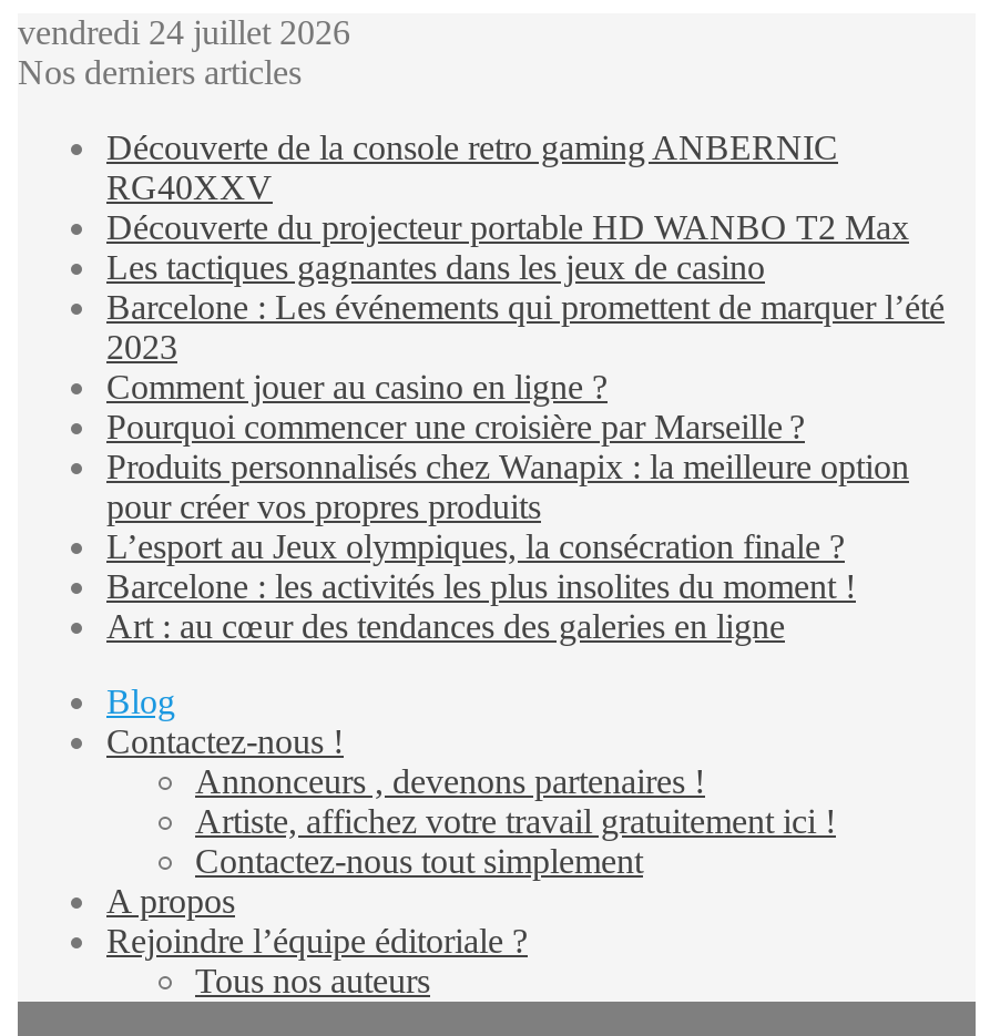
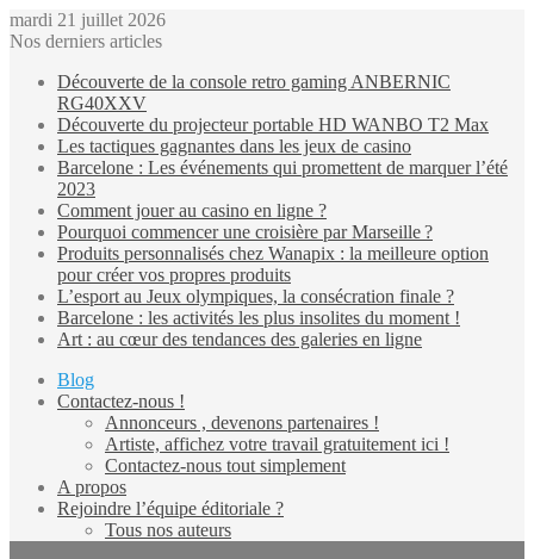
- vendredi 24 juillet 2026
+ mardi 21 juillet 2026
